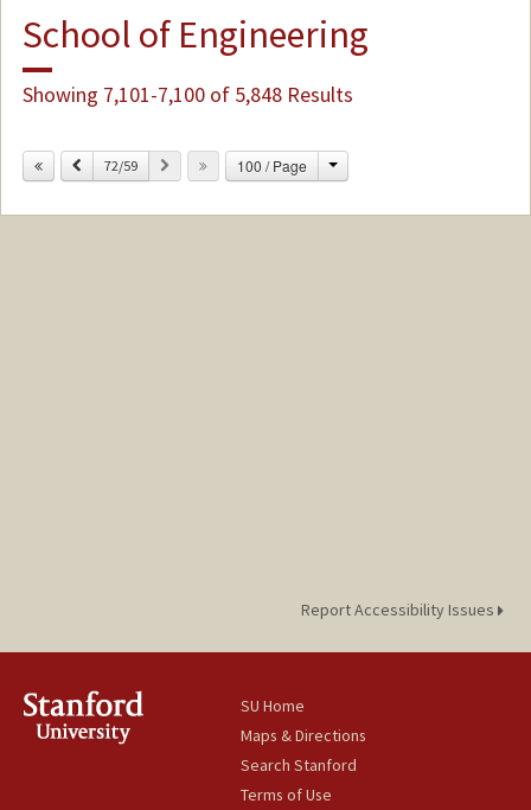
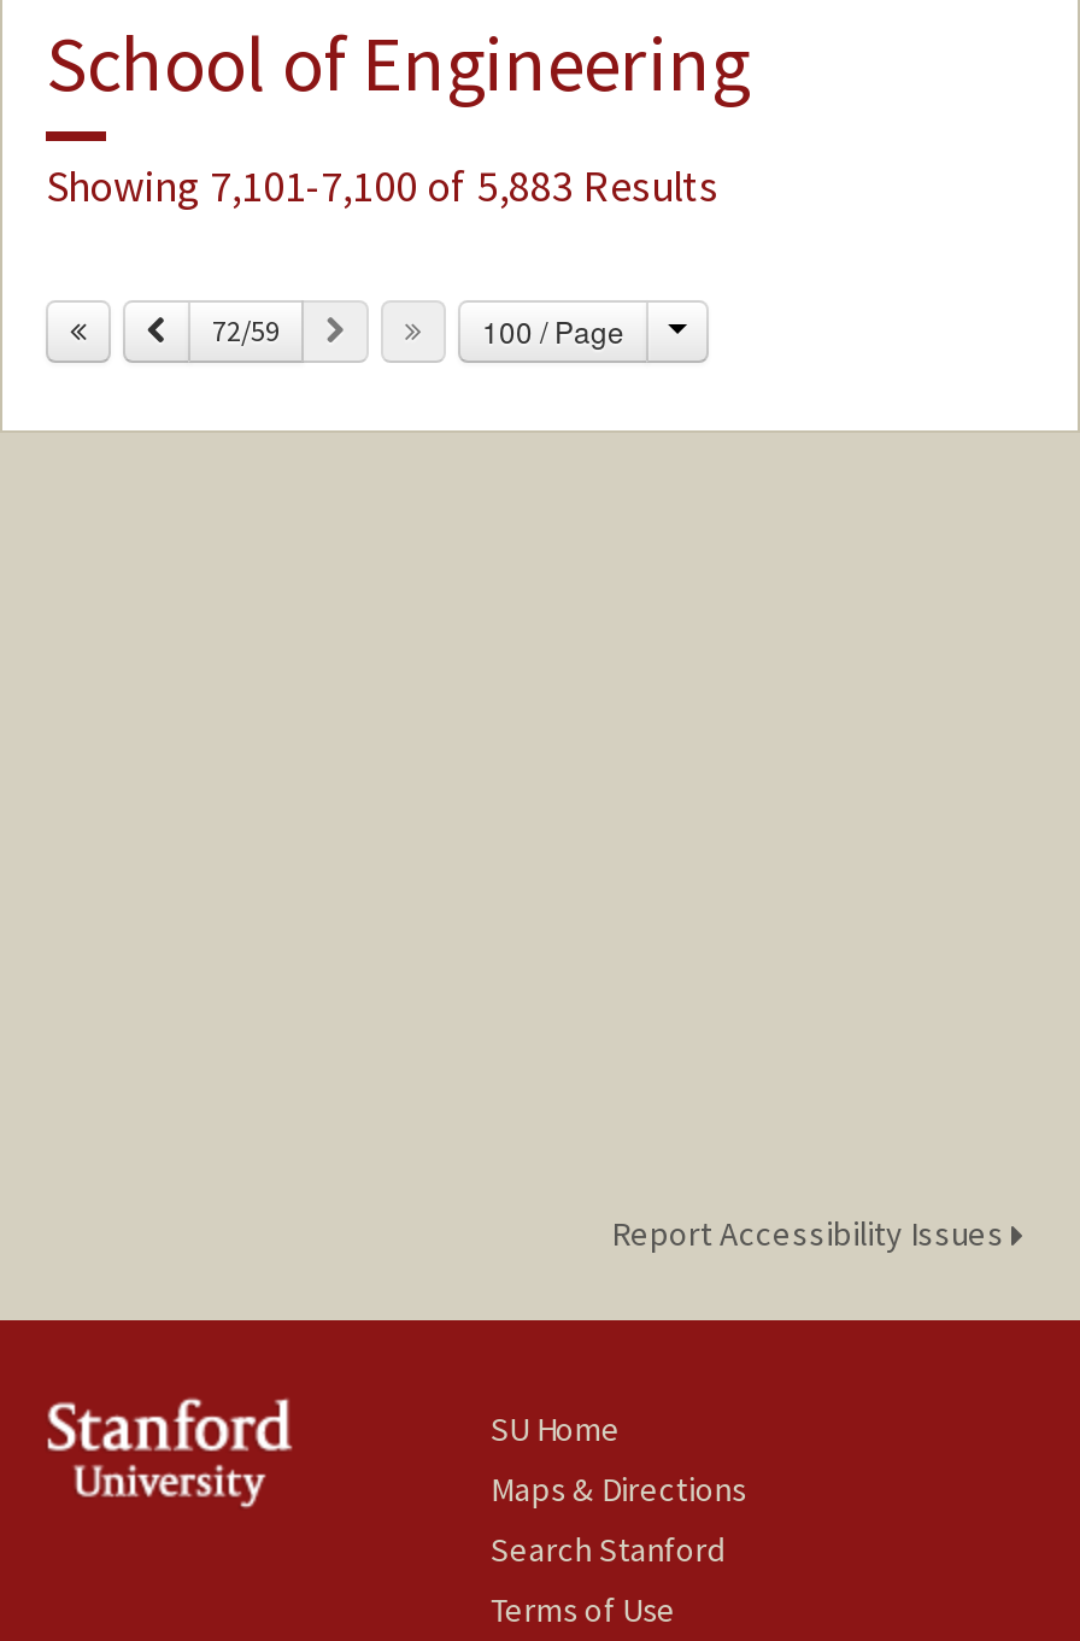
- Showing 7,101-7,100 of 5,848 Results
+ Showing 7,101-7,100 of 5,883 Results
